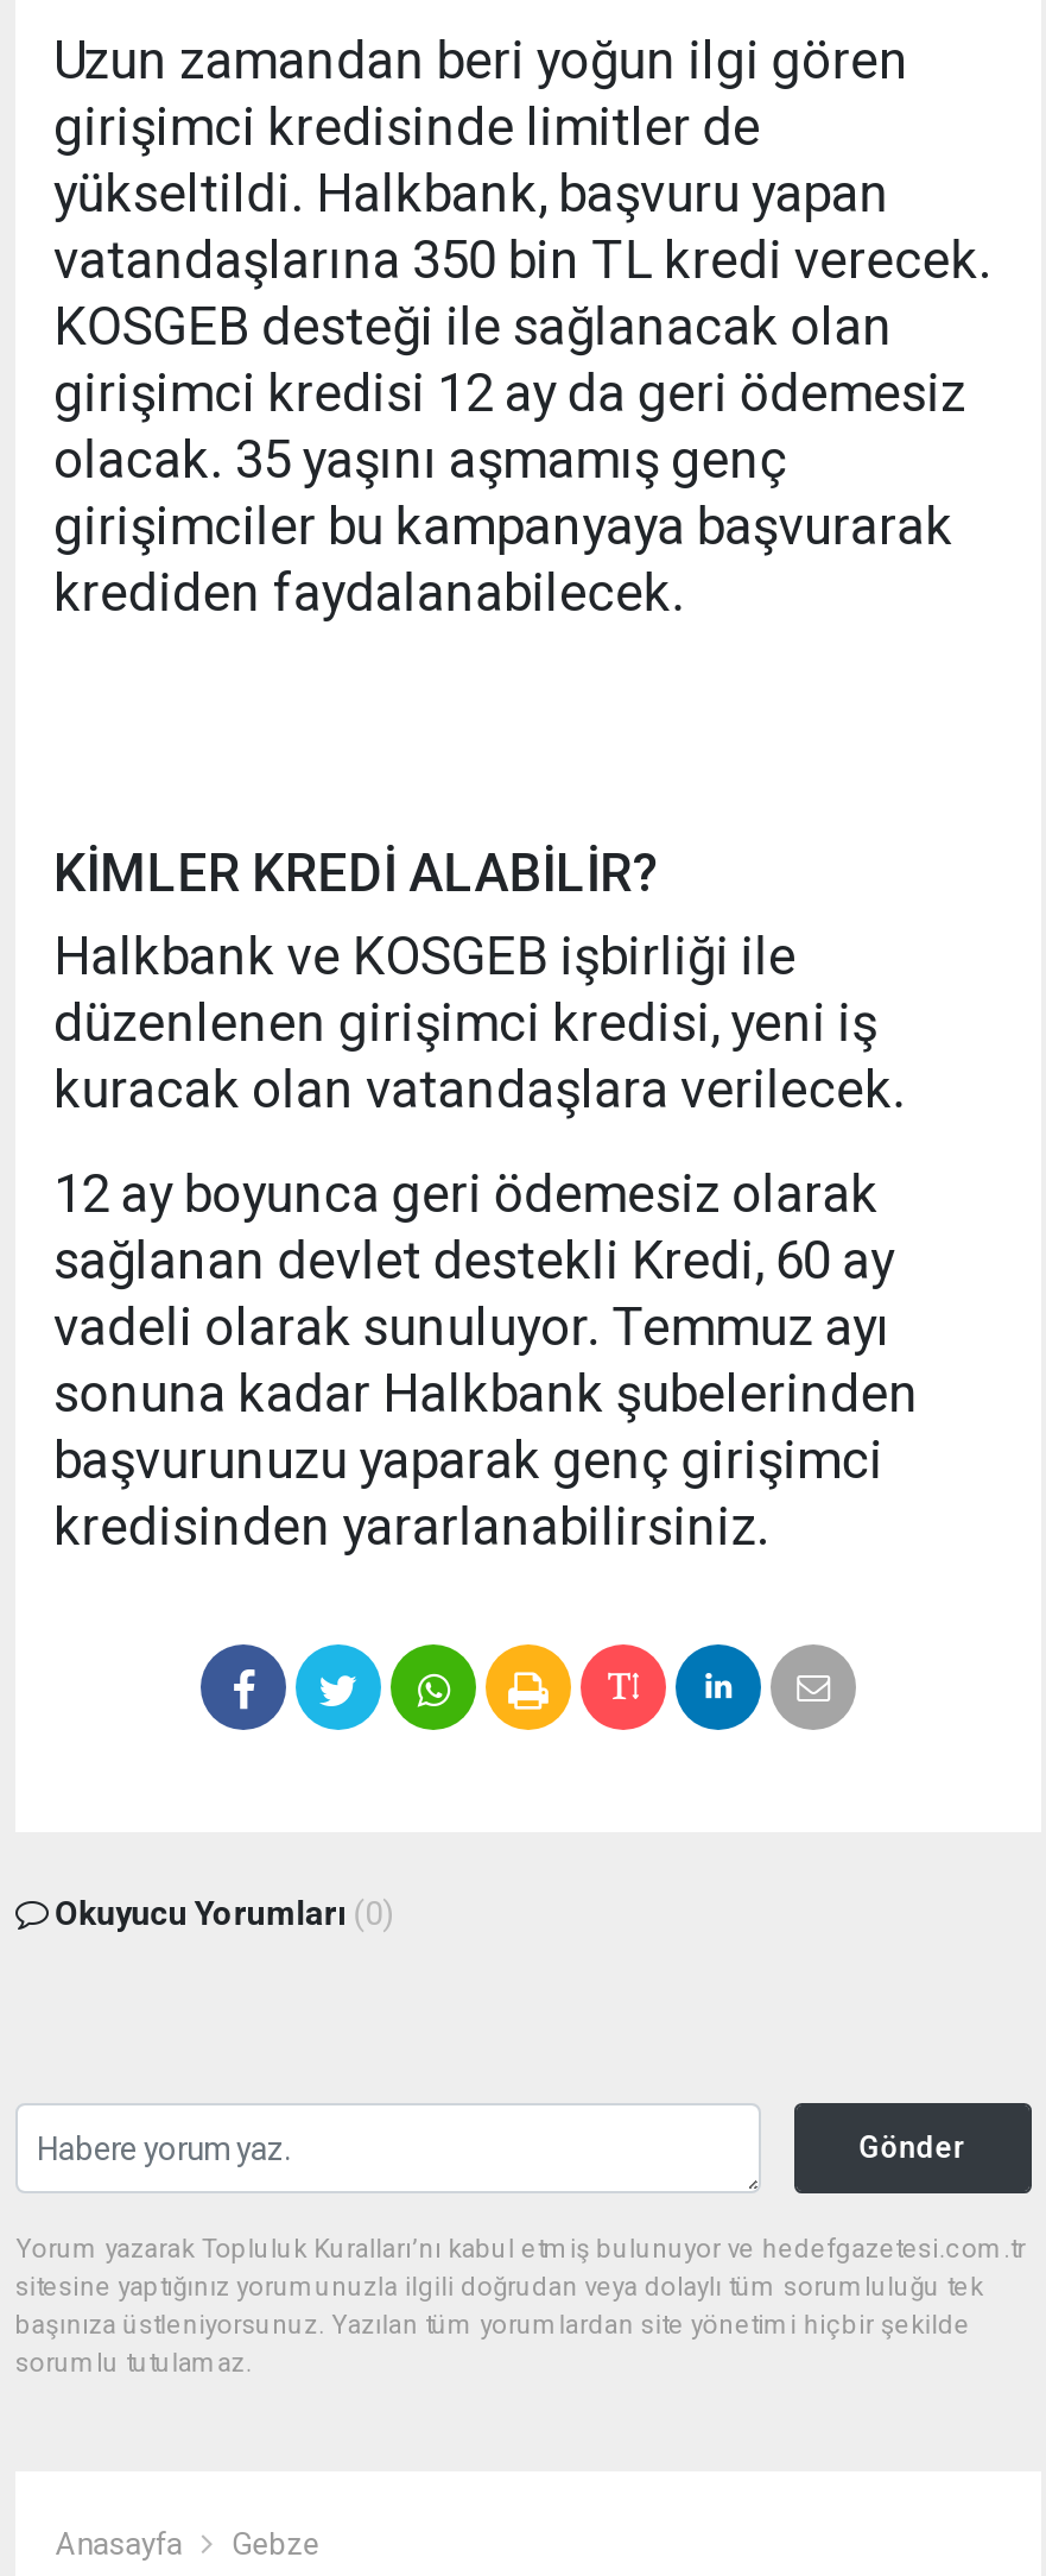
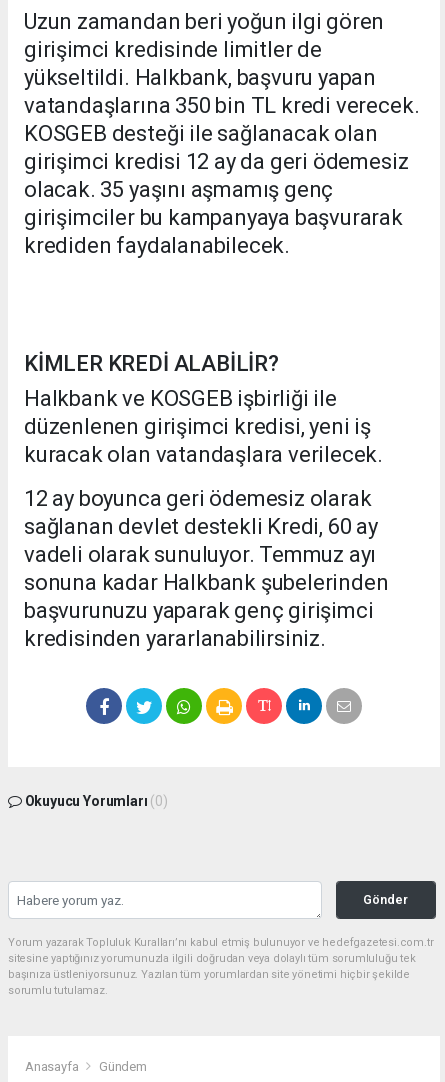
- Gebze
+ Gündem
